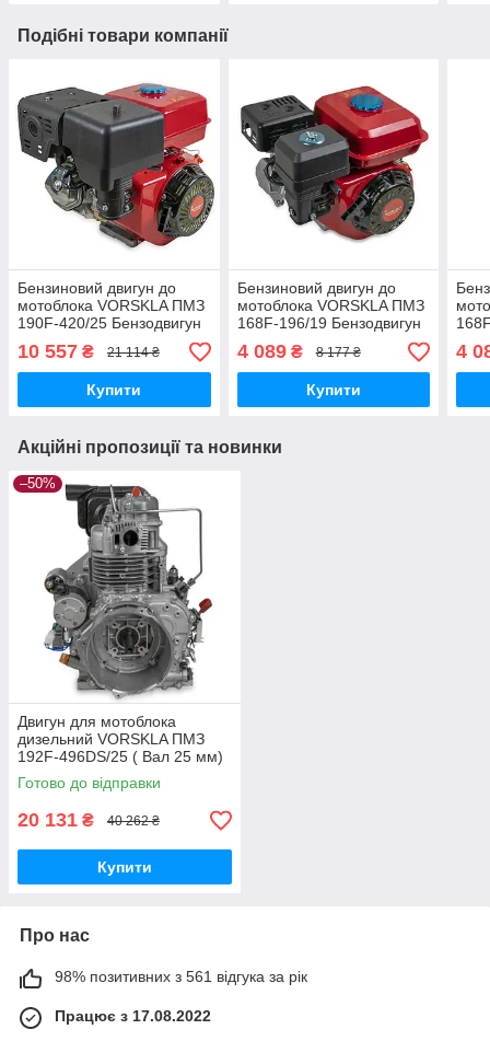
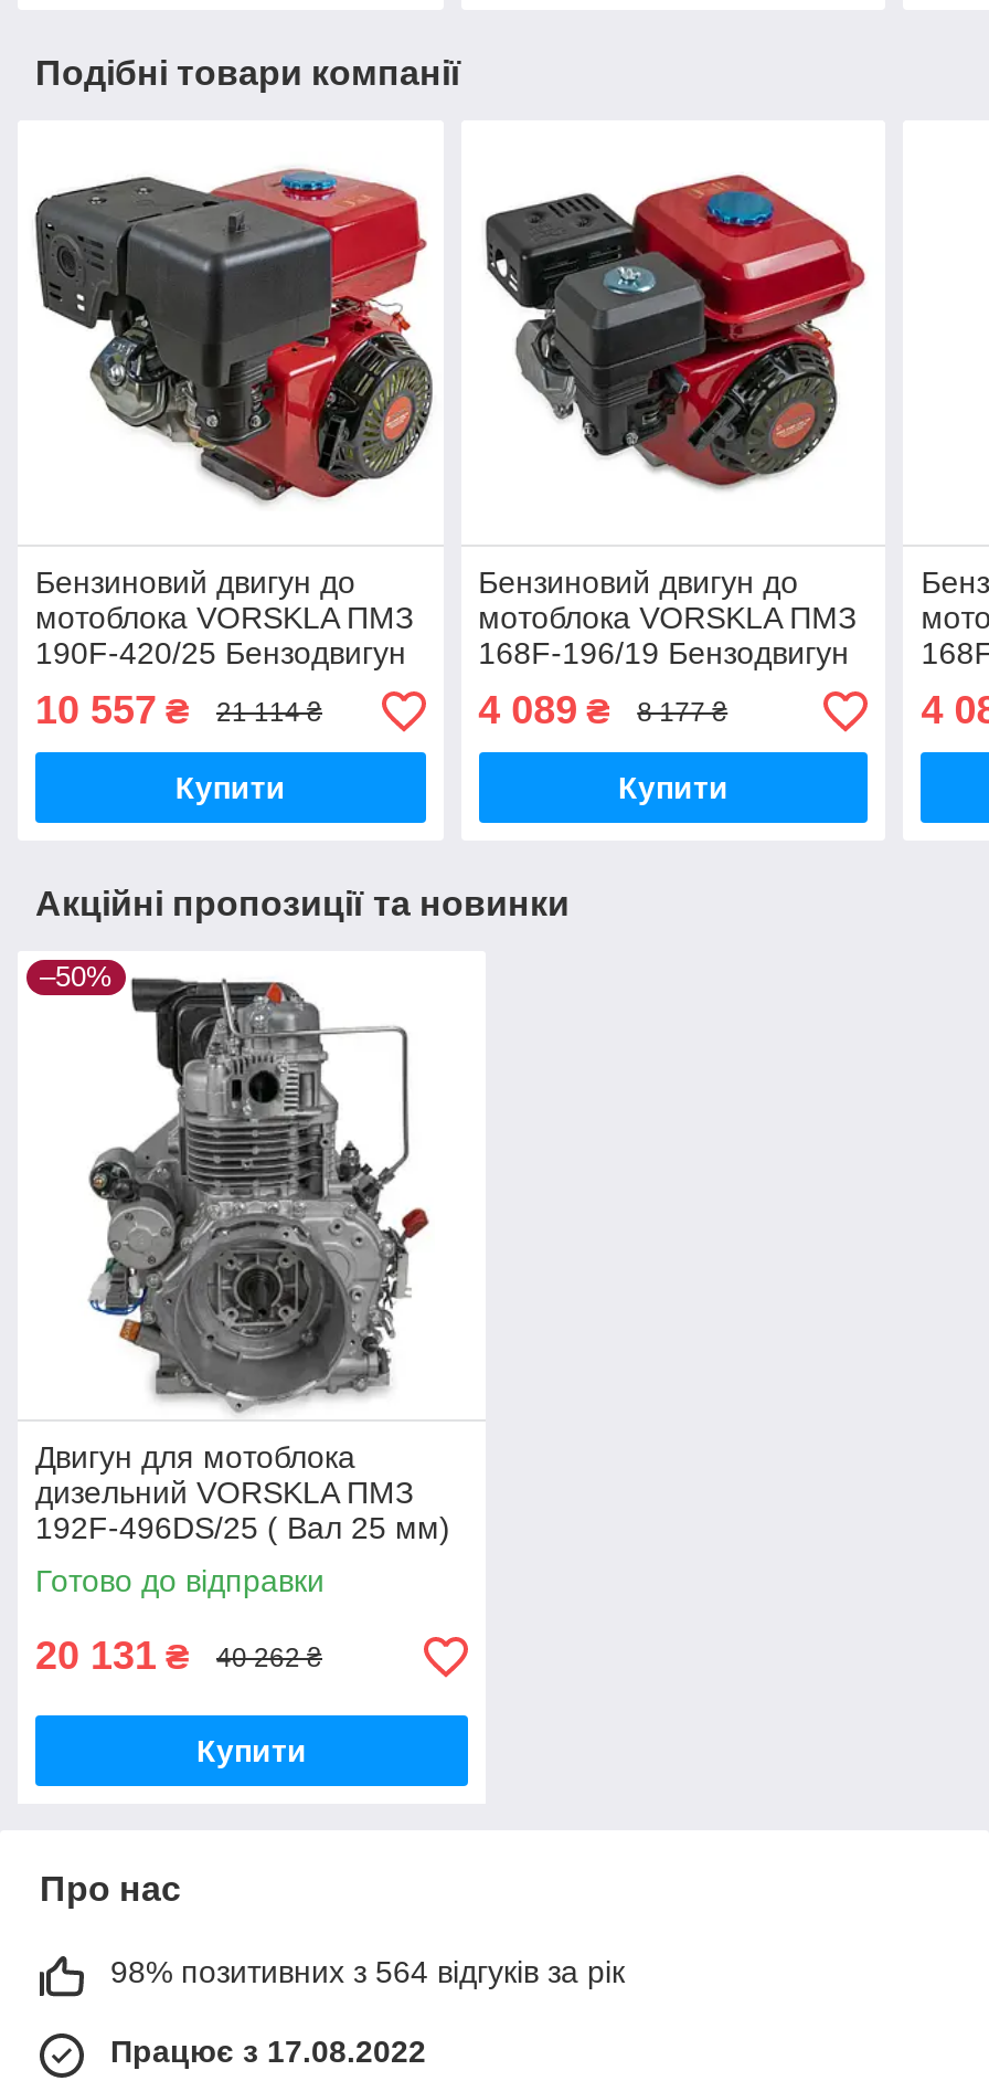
- 98% позитивних з 561 відгука за рік
+ 98% позитивних з 564 відгуків за рік
